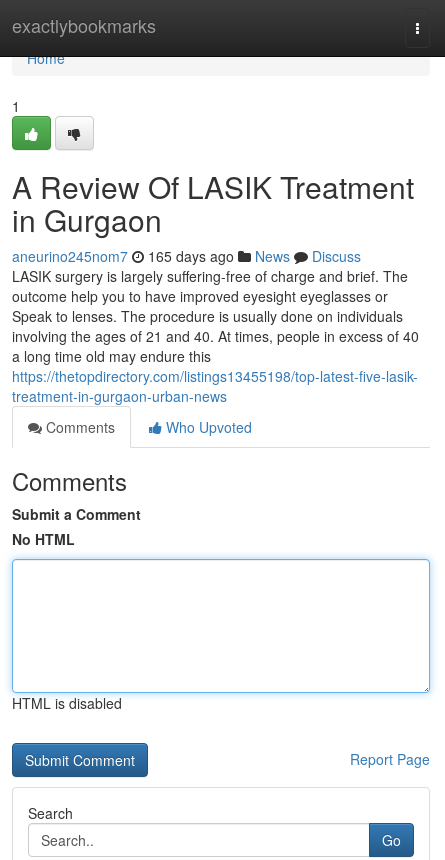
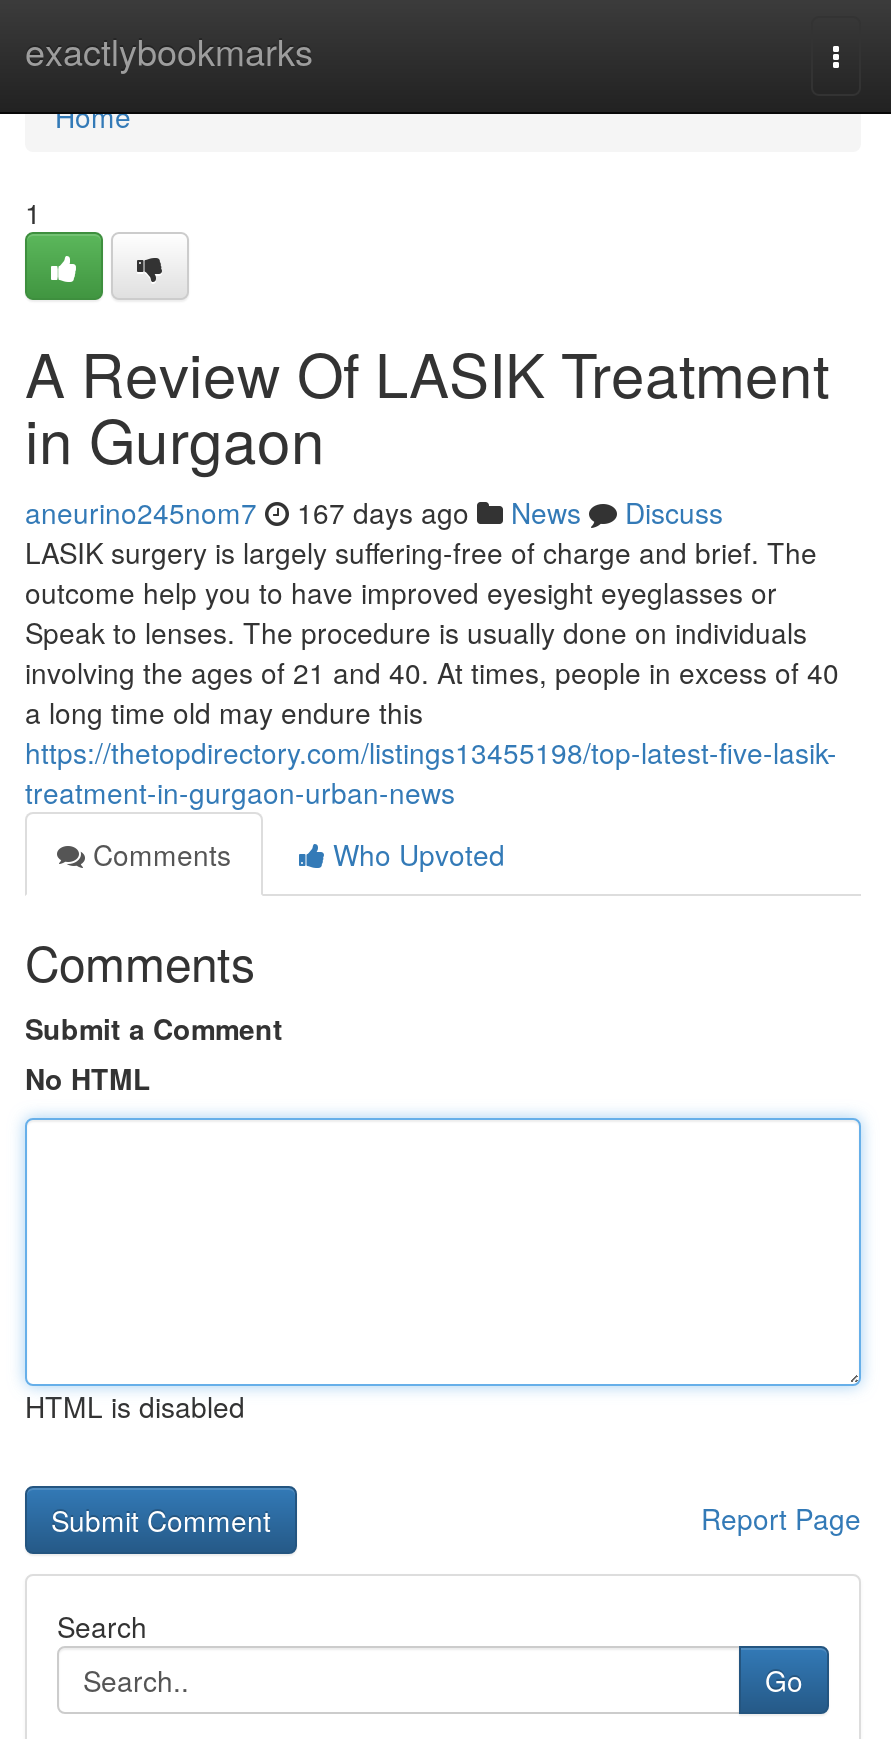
- aneurino245nom7 165 days ago News Discuss
+ aneurino245nom7 167 days ago News Discuss
